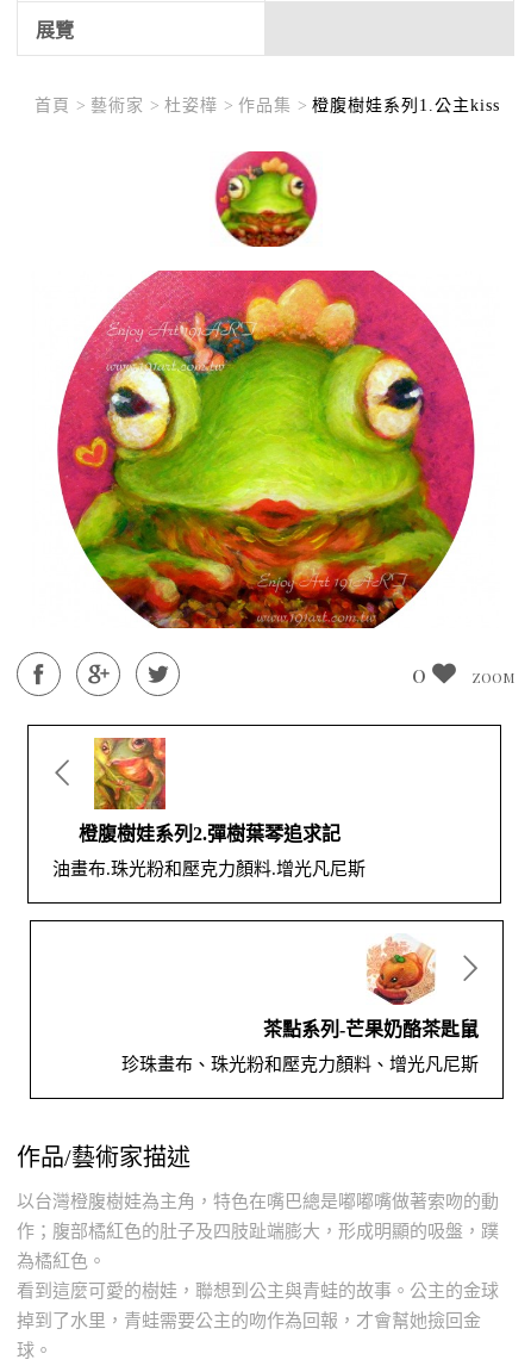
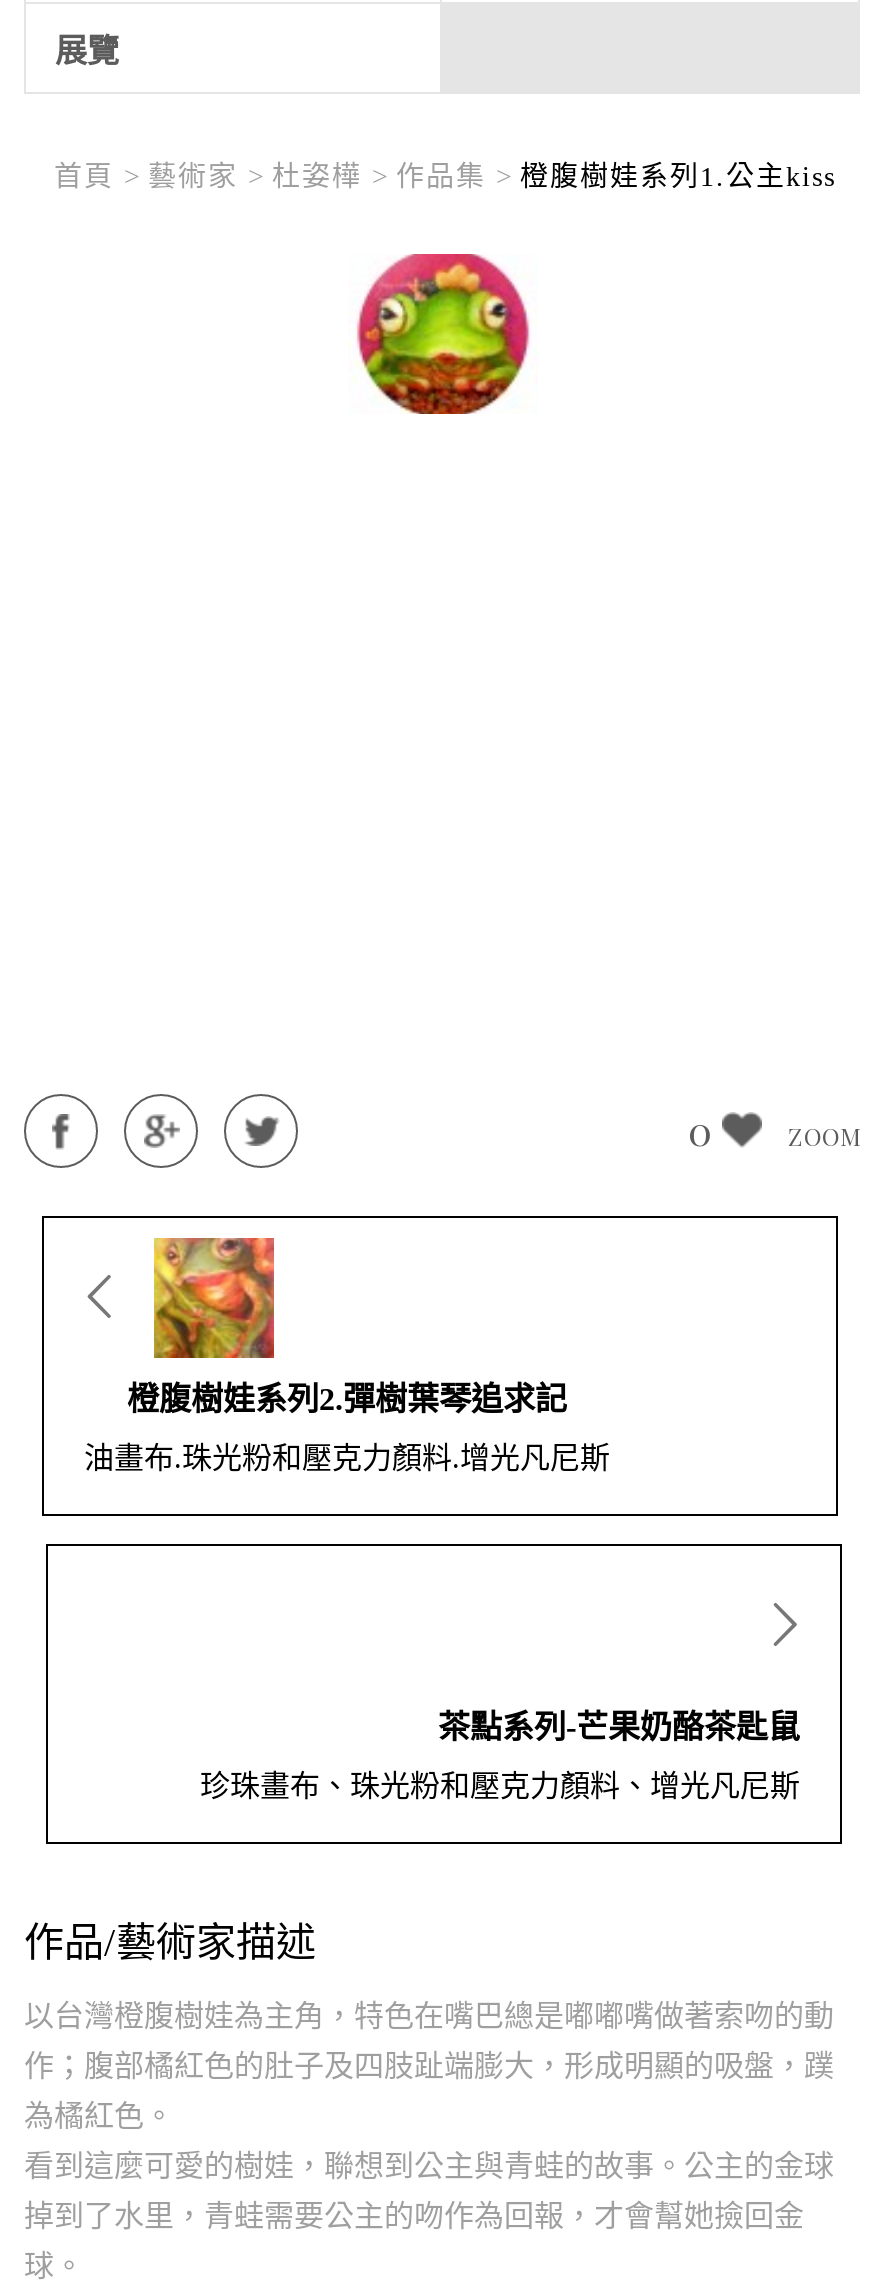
- [image]

- [image]
